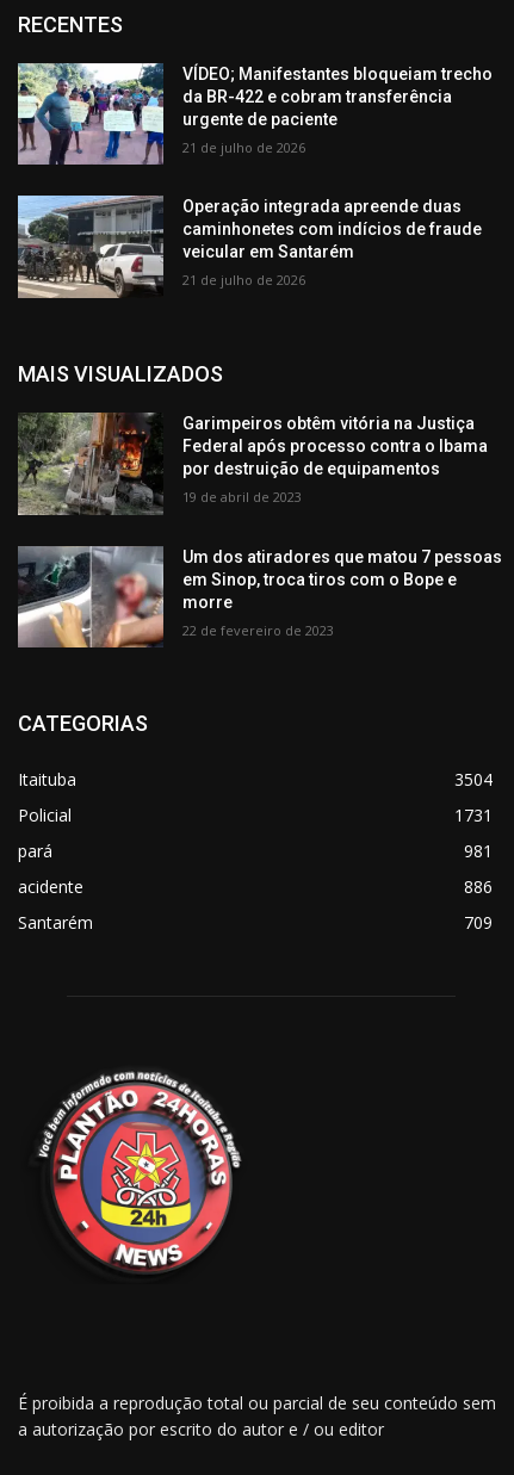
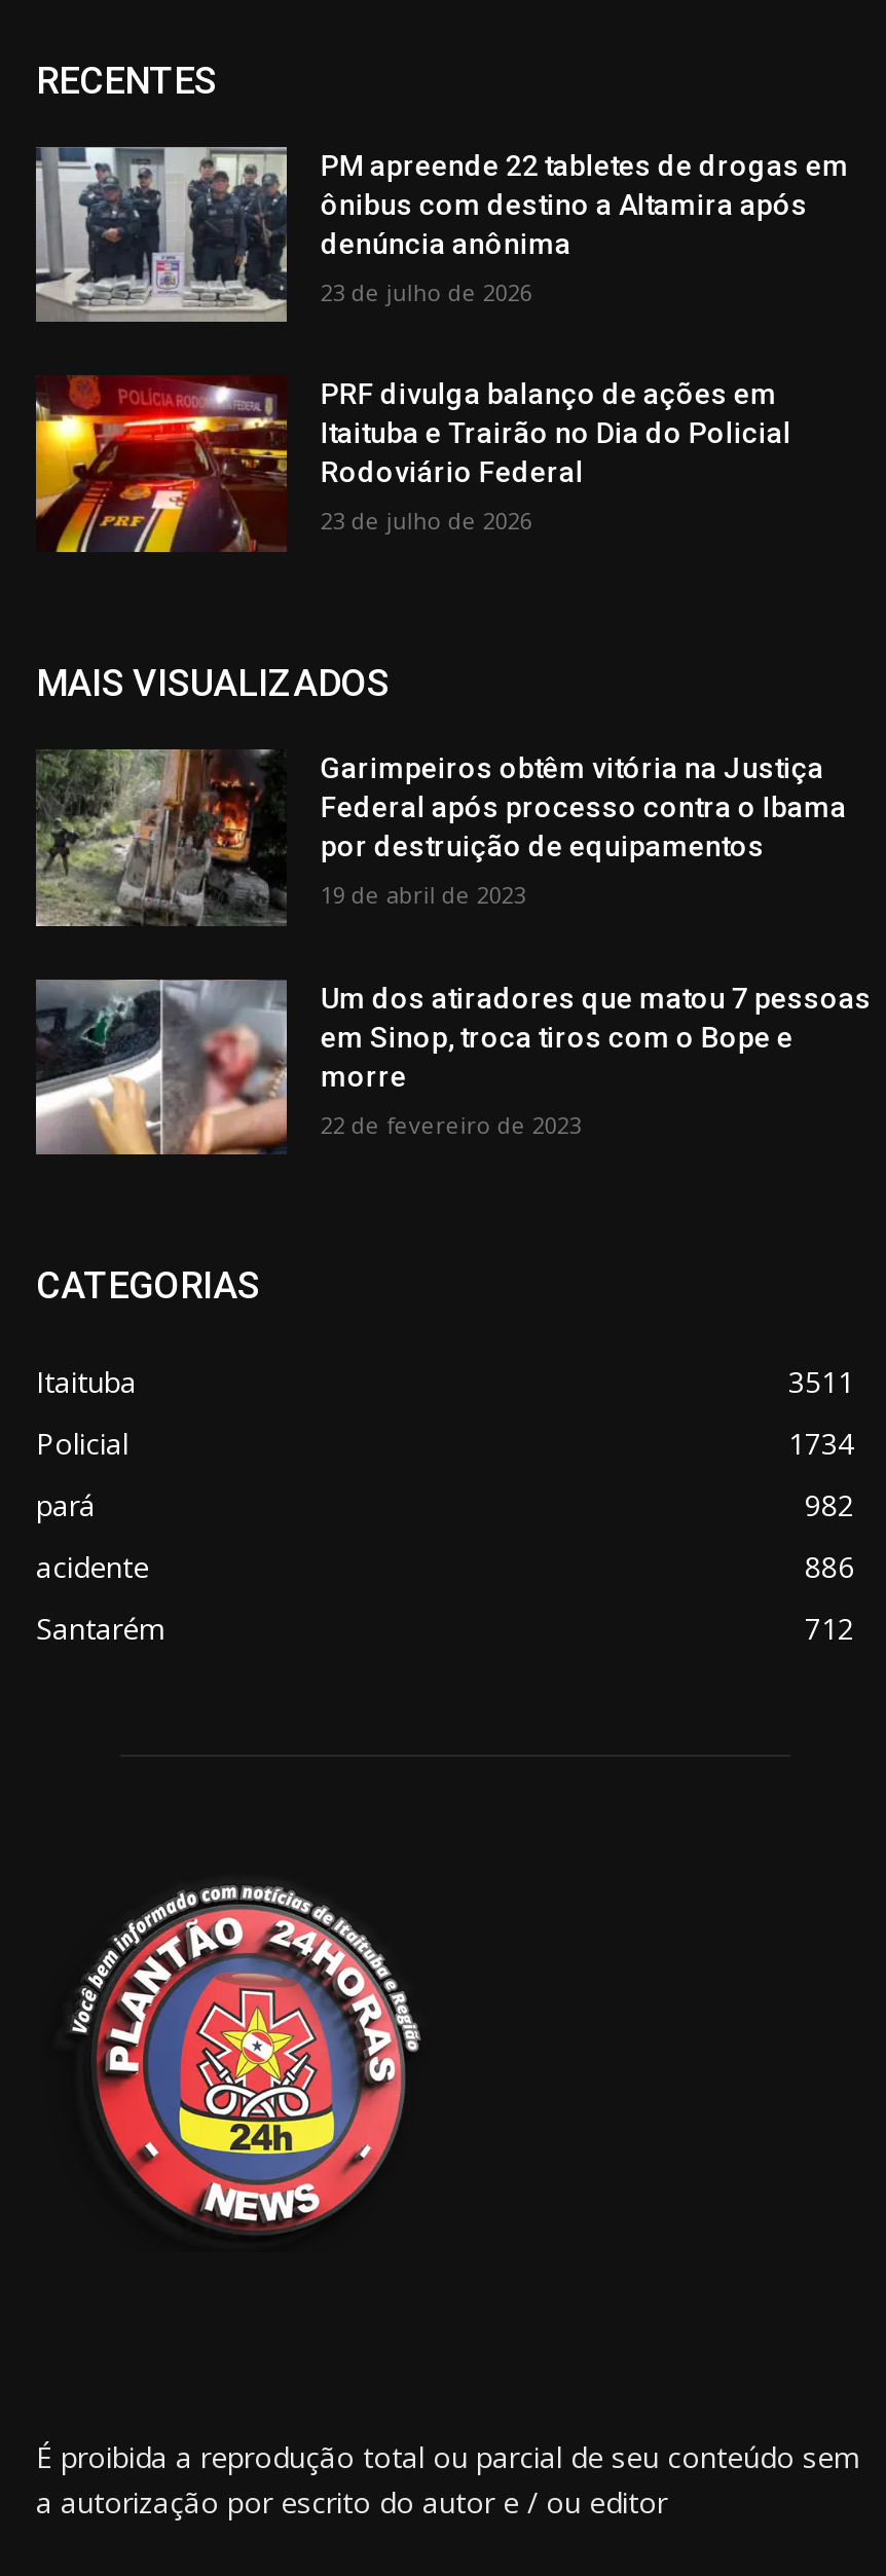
- [image]
- VÍDEO; Manifestantes bloqueiam trecho
- da BR-422 e cobram transferência
- urgente de paciente
+ [image]
+ PM apreende 22 tabletes de drogas em
+ ônibus com destino a Altamira após
+ denúncia anônima

- 21 de julho de 2026
+ 23 de julho de 2026

- [image]
- Operação integrada apreende duas
- caminhonetes com indícios de fraude
- veicular em Santarém
+ [image]
+ PRF divulga balanço de ações em
+ Itaituba e Trairão no Dia do Policial
+ Rodoviário Federal

- 21 de julho de 2026
+ 23 de julho de 2026

- 3504
+ 3511

- 1731
+ 1734

- 981
+ 982

- 709
+ 712
